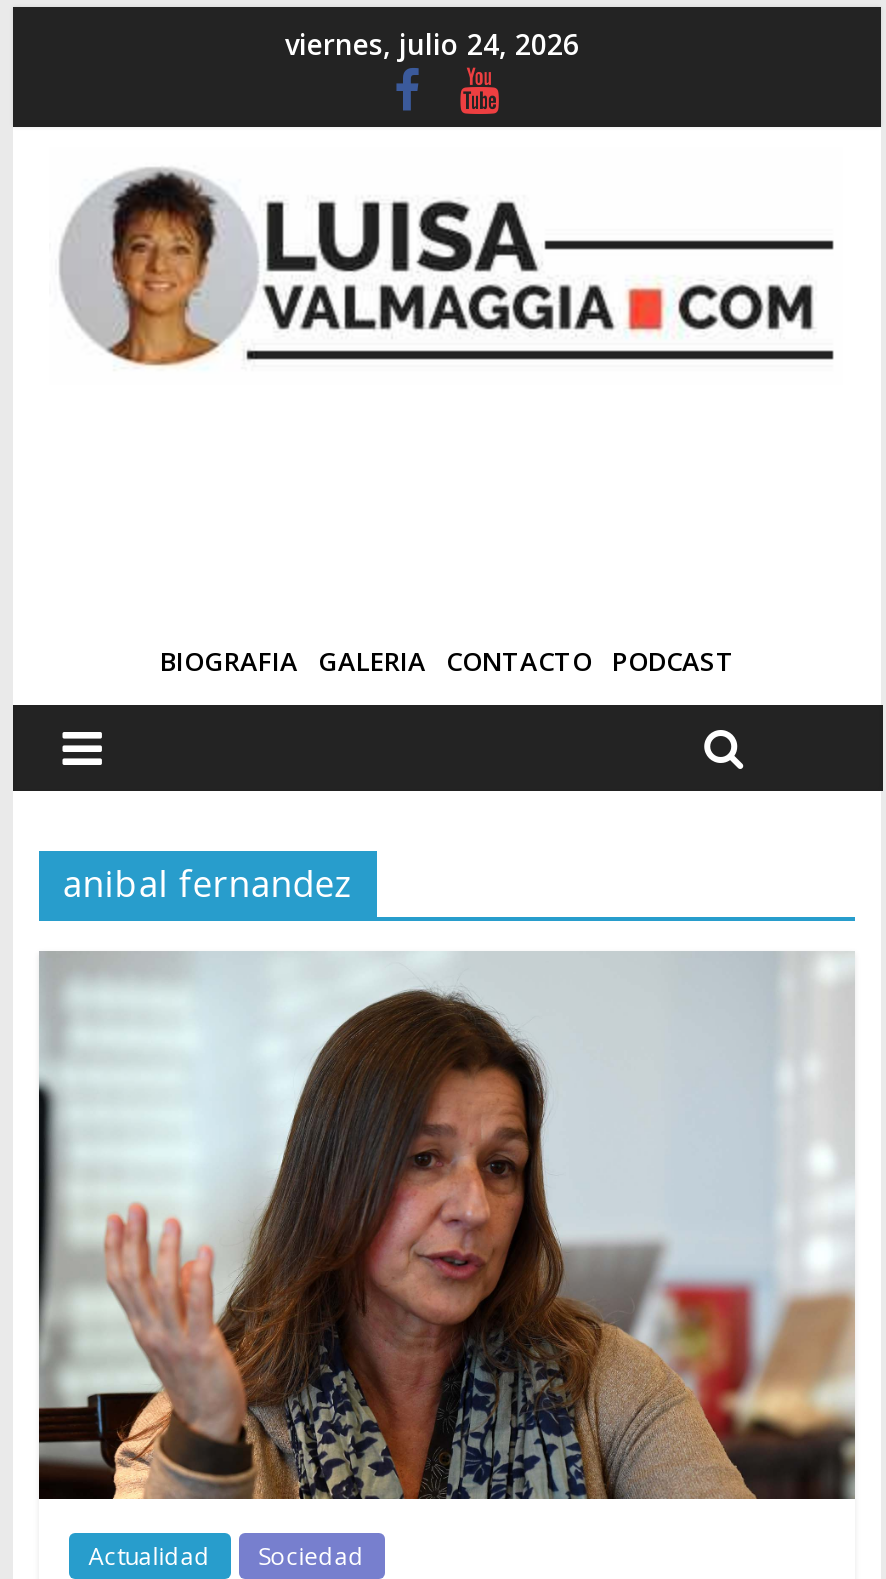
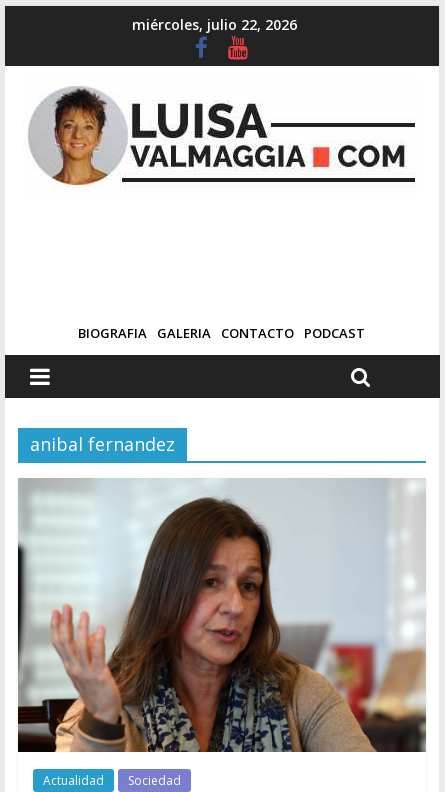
- viernes, julio 24, 2026
+ miércoles, julio 22, 2026
